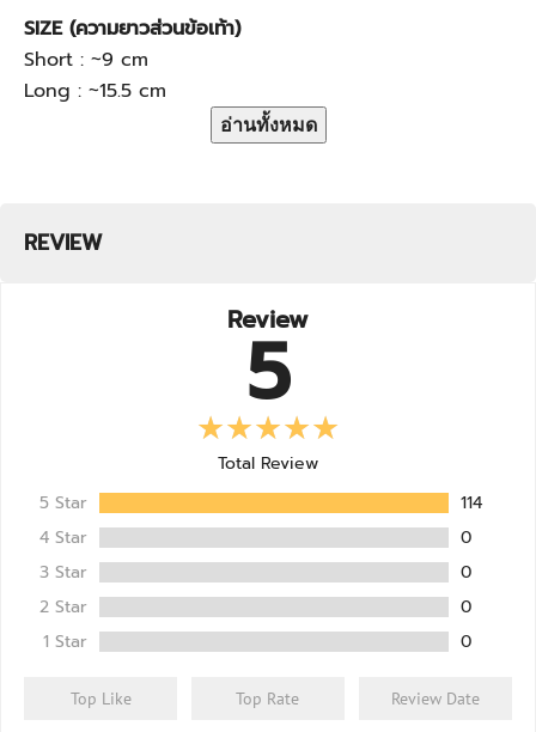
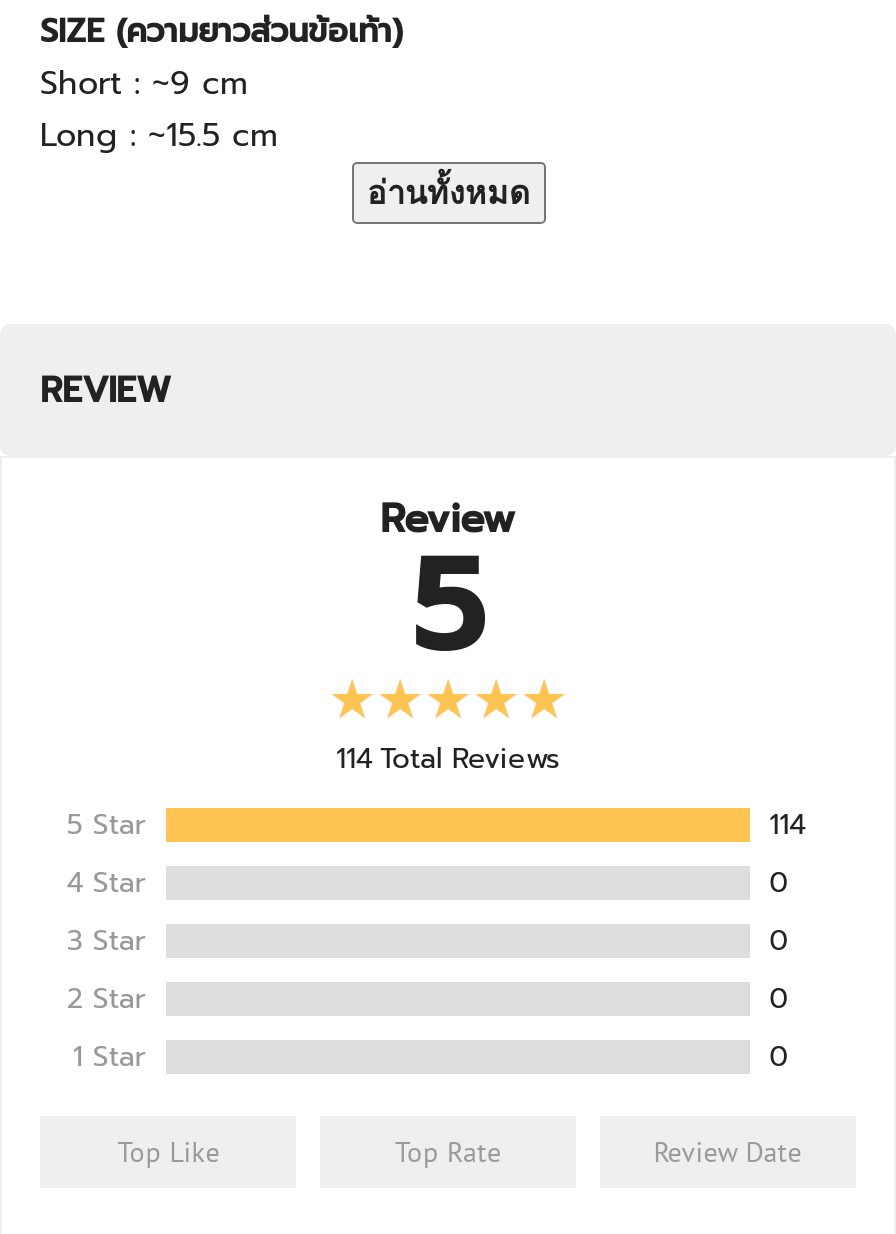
- Total Review
+ 114 Total Reviews
